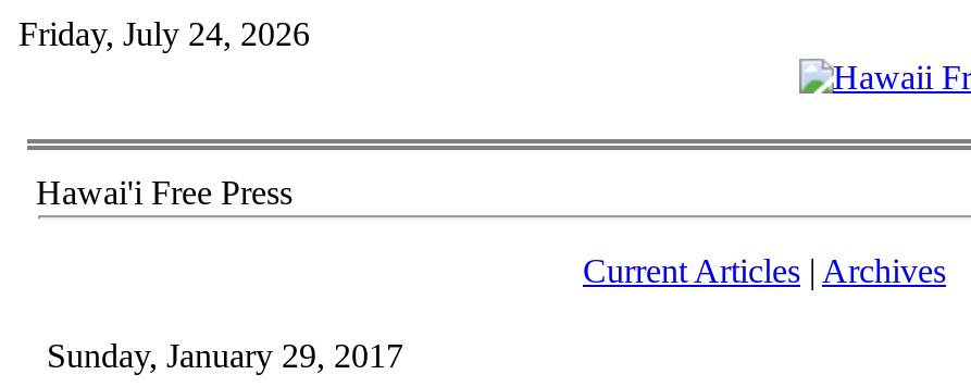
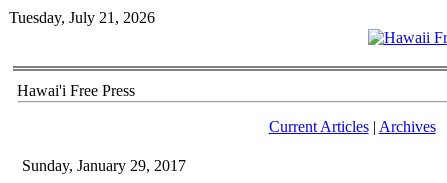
- Friday, July 24, 2026
+ Tuesday, July 21, 2026
